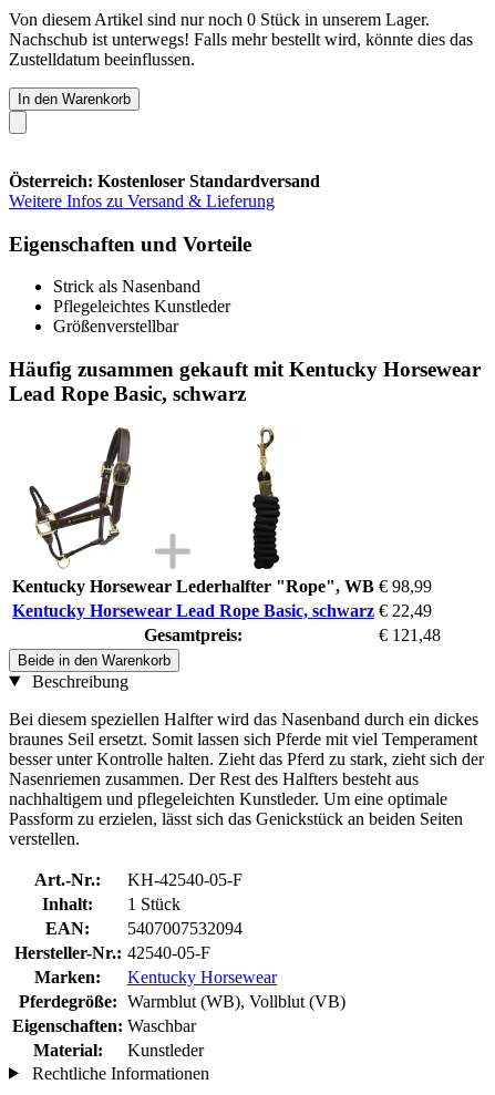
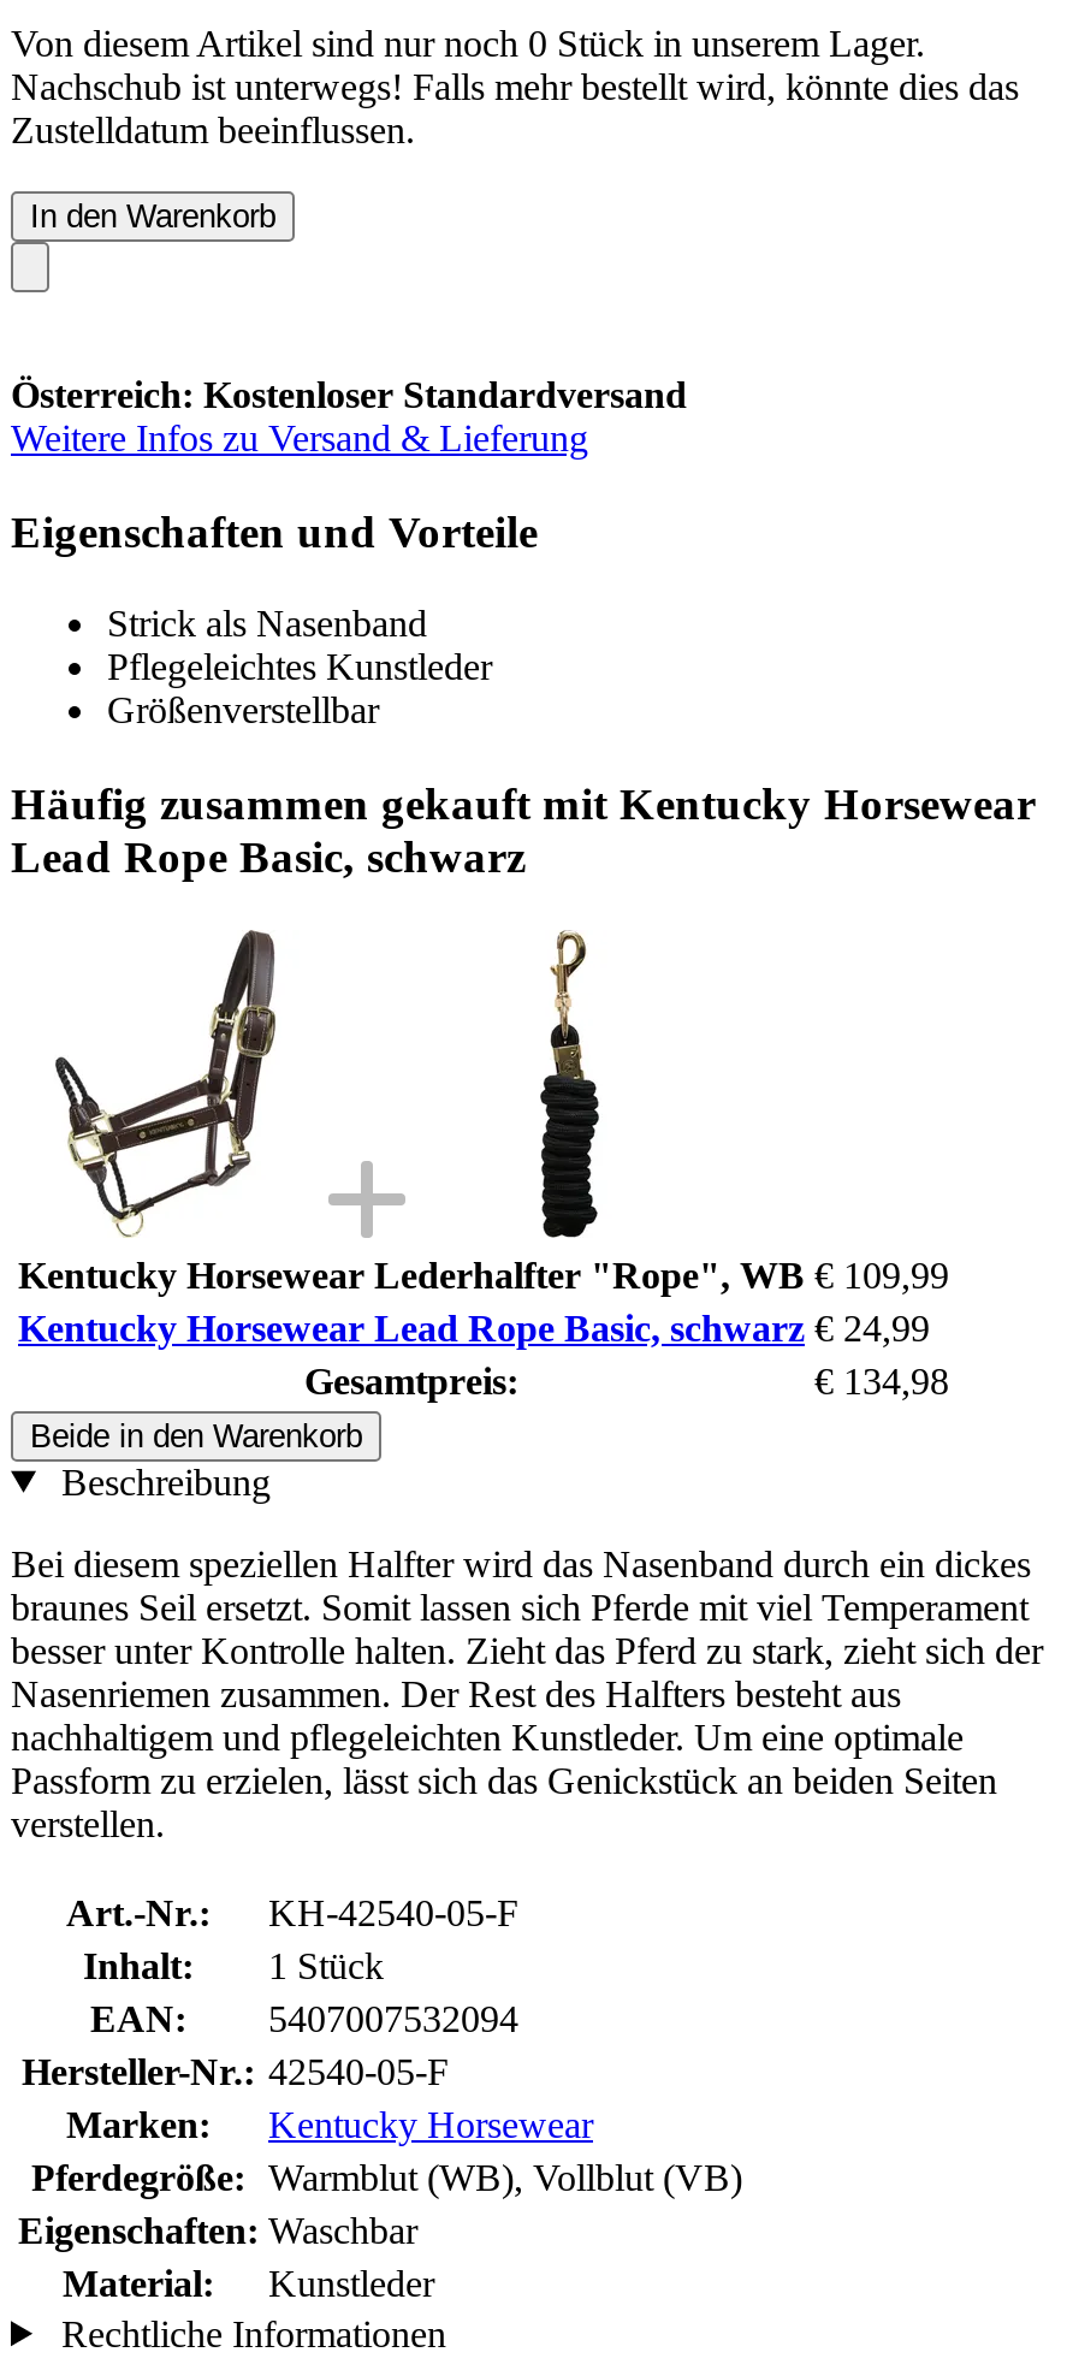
- Kentucky Horsewear Lederhalfter "Rope", WB € 98,99
+ Kentucky Horsewear Lederhalfter "Rope", WB € 109,99

- Kentucky Horsewear Lead Rope Basic, schwarz € 22,49
+ Kentucky Horsewear Lead Rope Basic, schwarz € 24,99

- € 121,48
+ € 134,98
